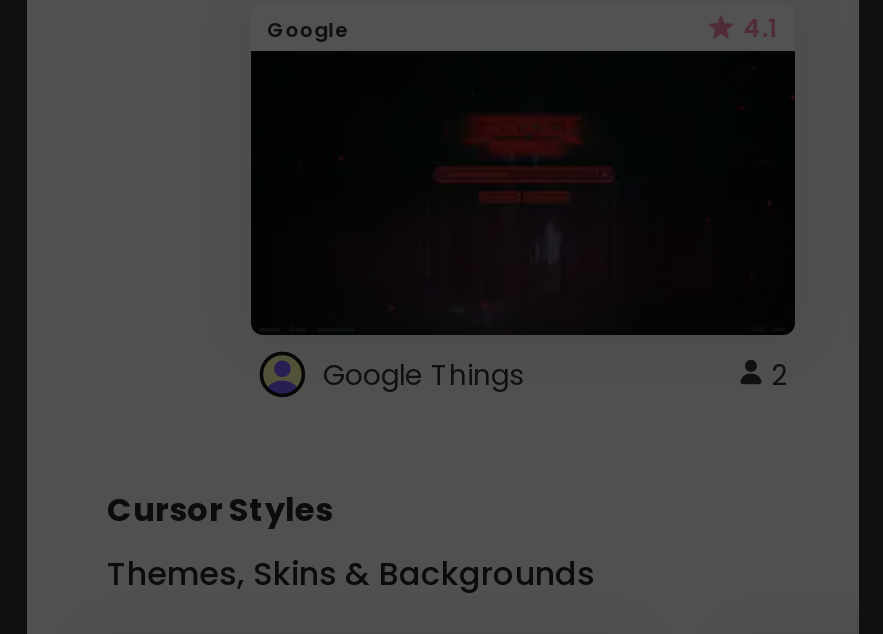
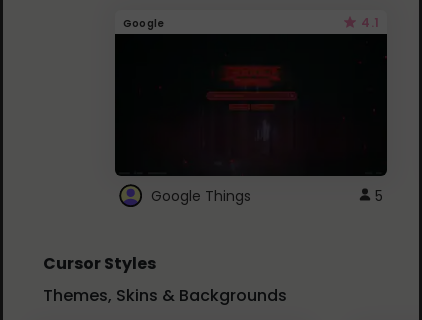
- 2
+ 5
